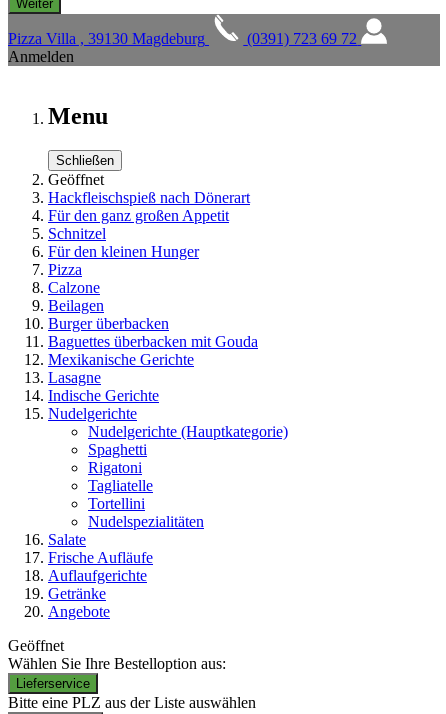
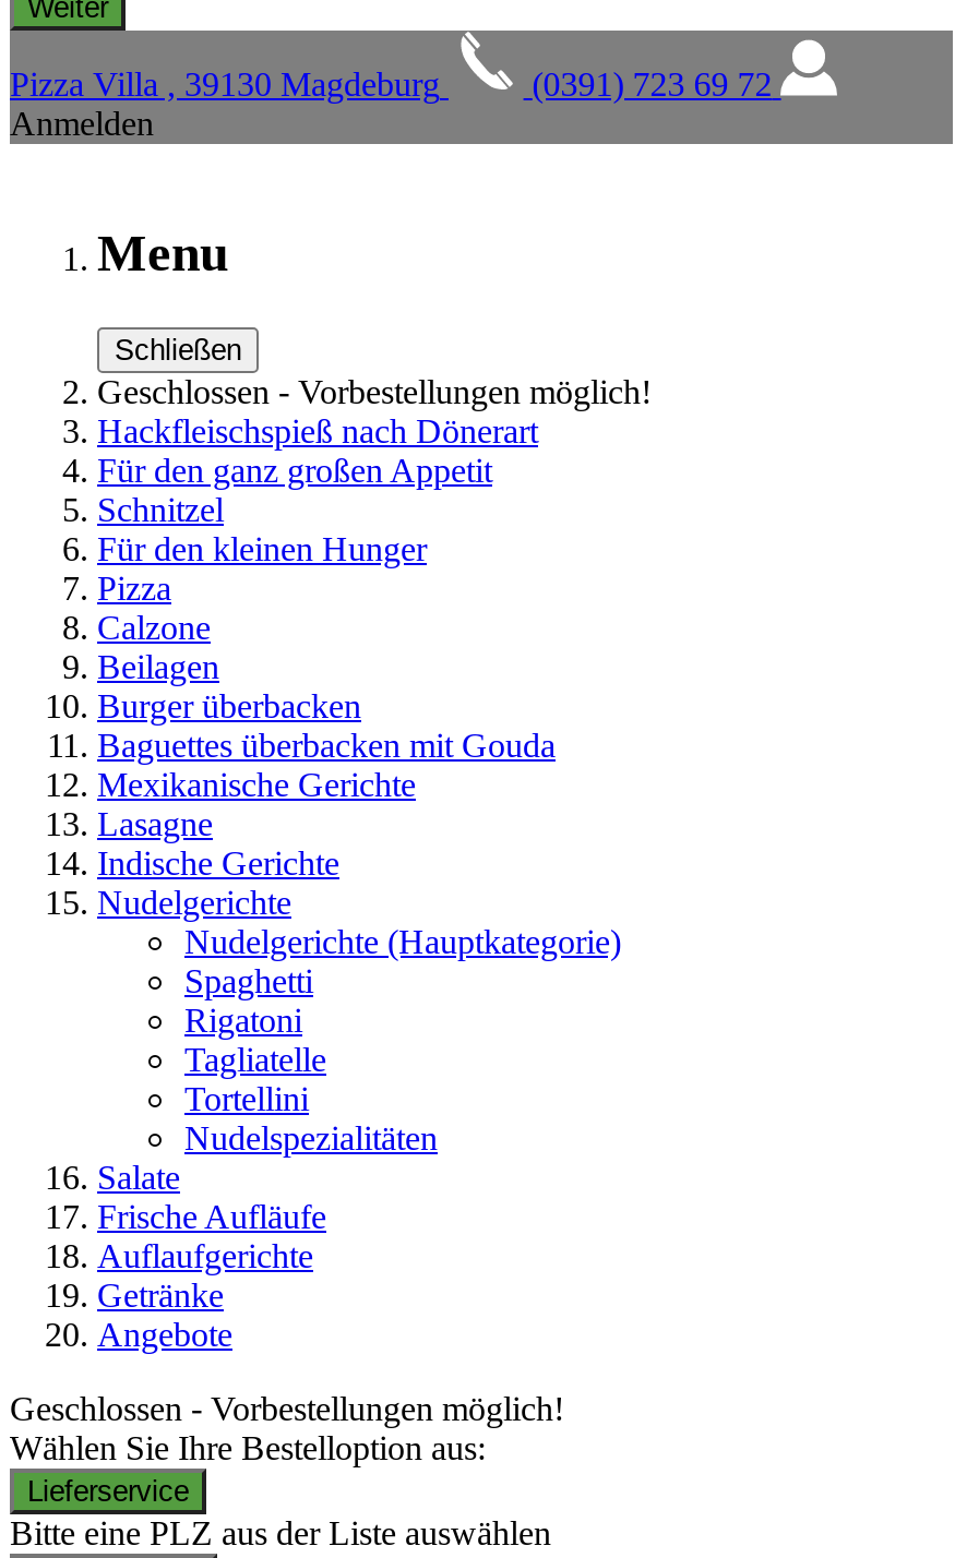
- Geöffnet
+ Geschlossen - Vorbestellungen möglich!

- Geöffnet
+ Geschlossen - Vorbestellungen möglich!
